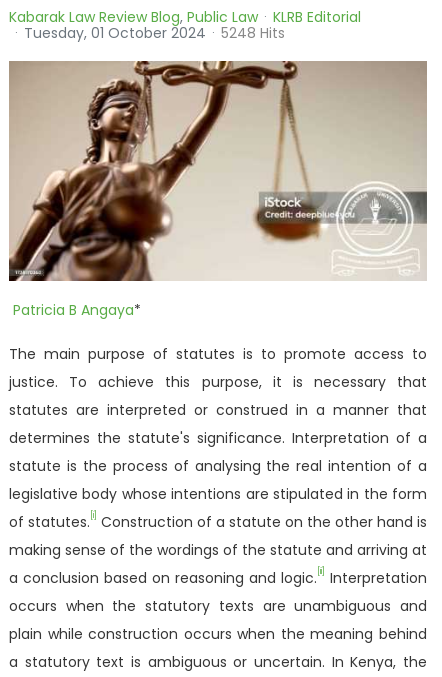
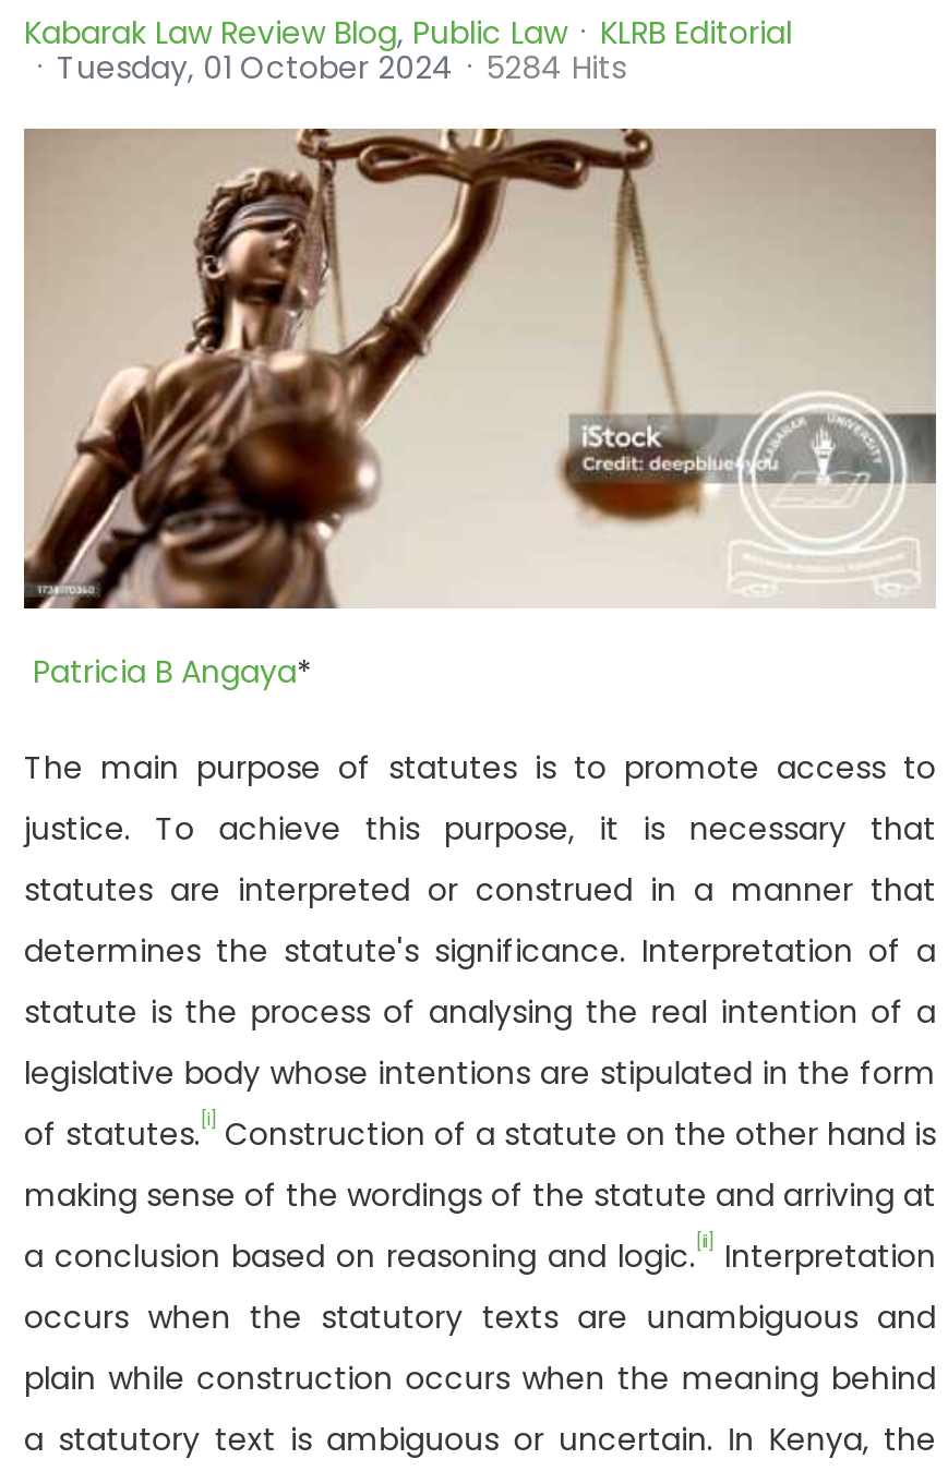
- 5248 Hits
+ 5284 Hits
